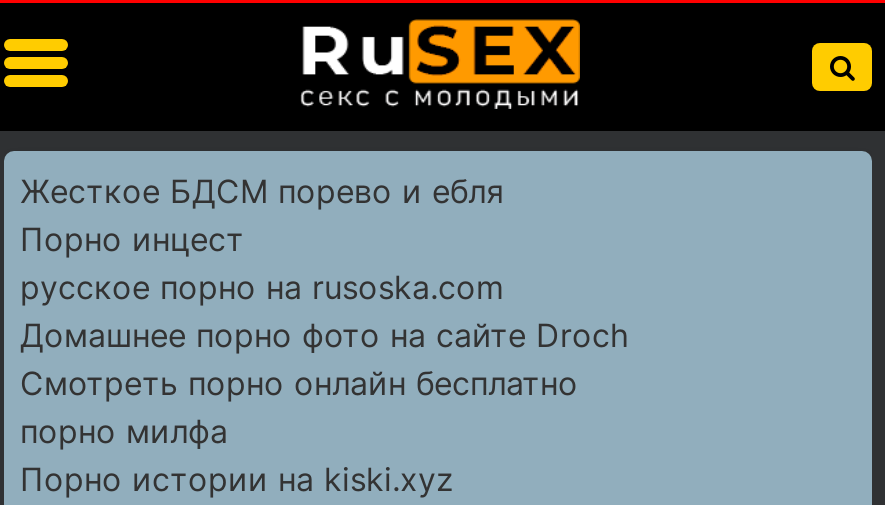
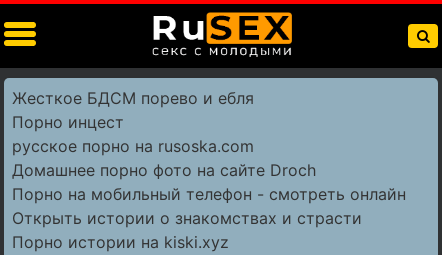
- Смотреть порно онлайн бесплатно
- порно милфа
+ Порно на мобильный телефон - смотреть онлайн
+ Открыть истории о знакомствах и страсти
